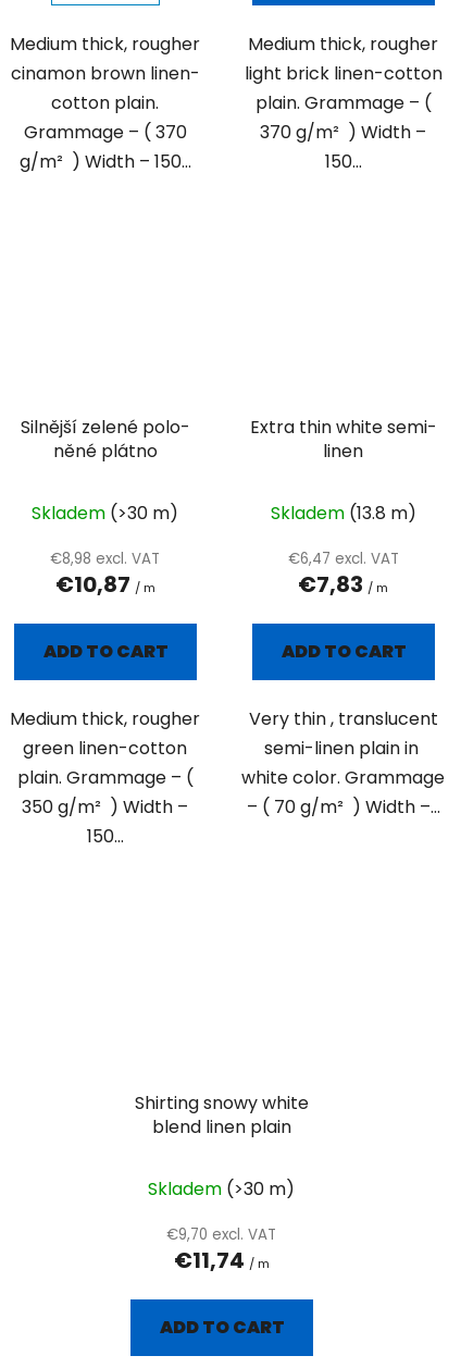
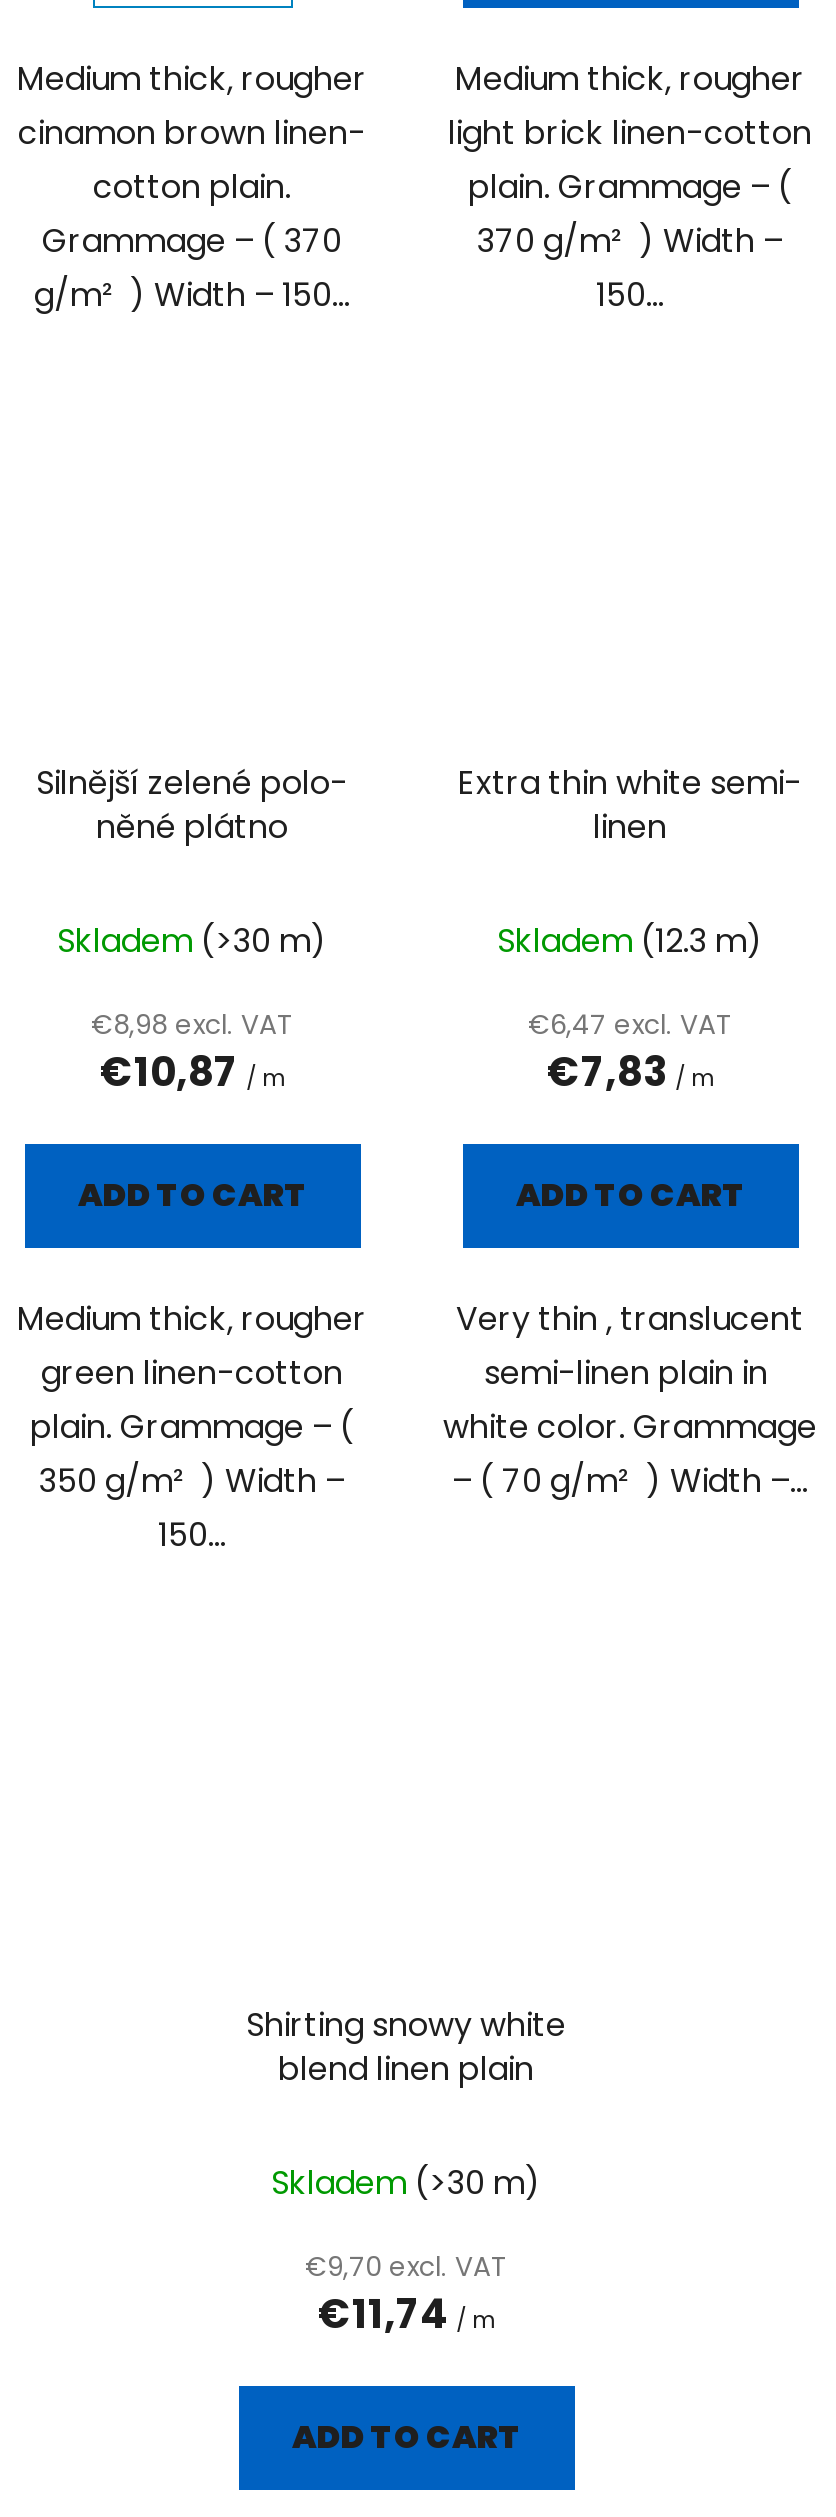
- Skladem (13.8 m)
+ Skladem (12.3 m)
